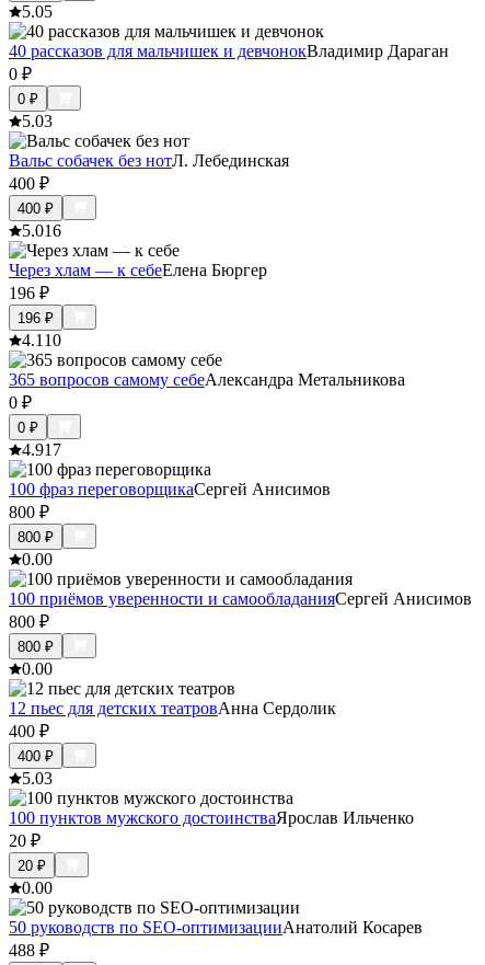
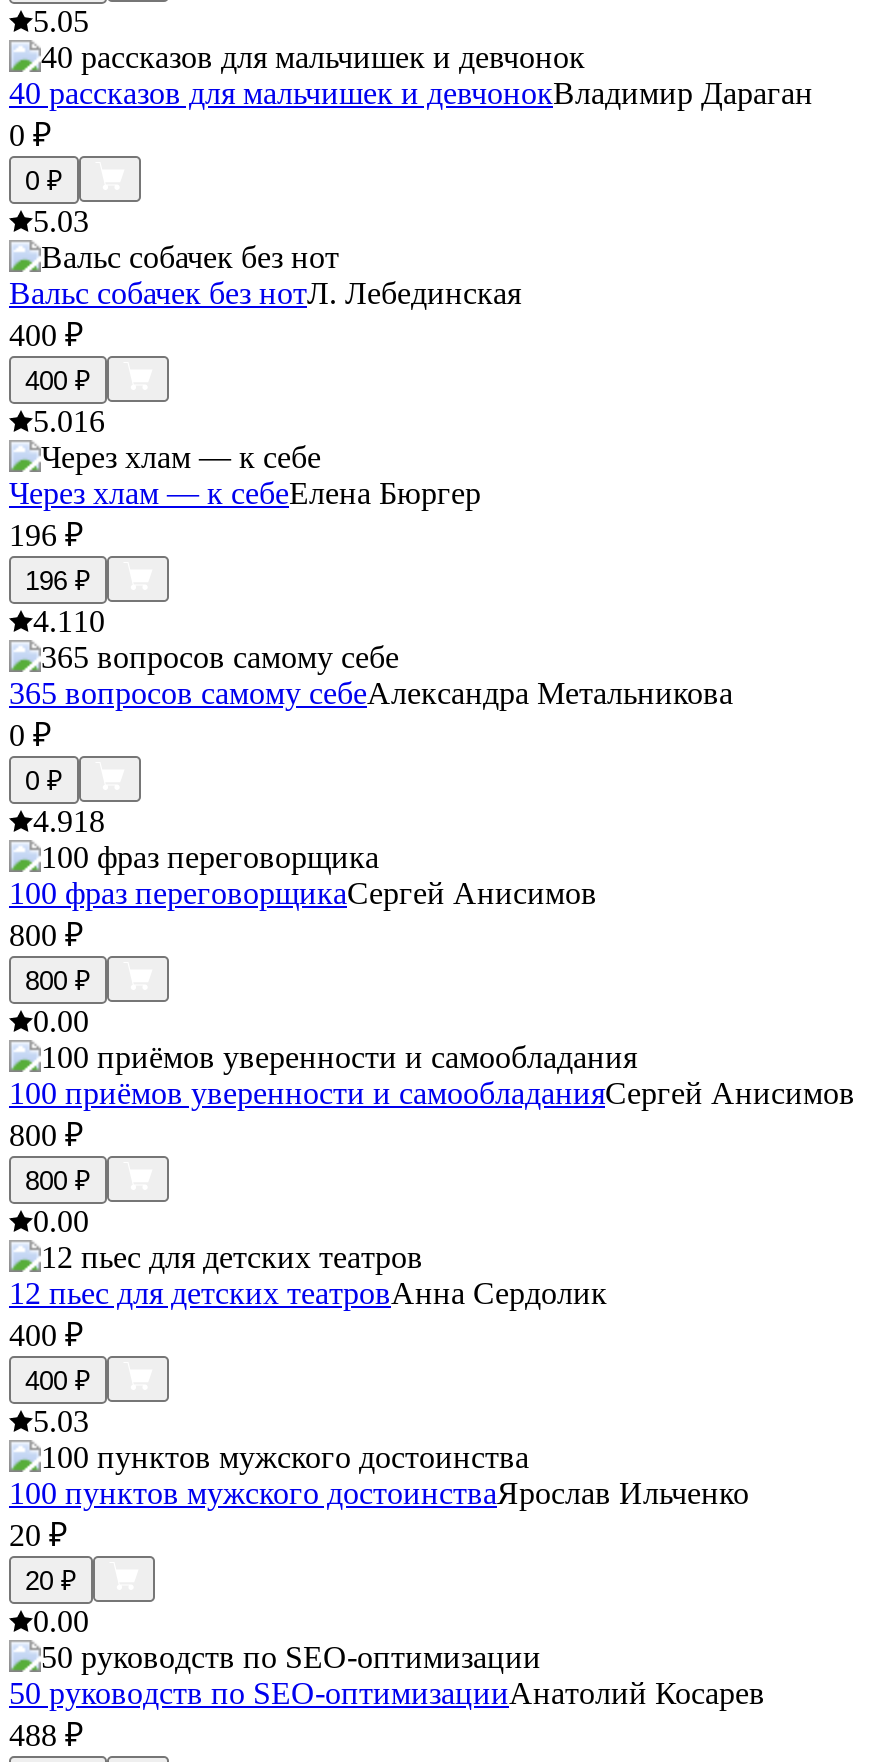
- 4.917
+ 4.918
